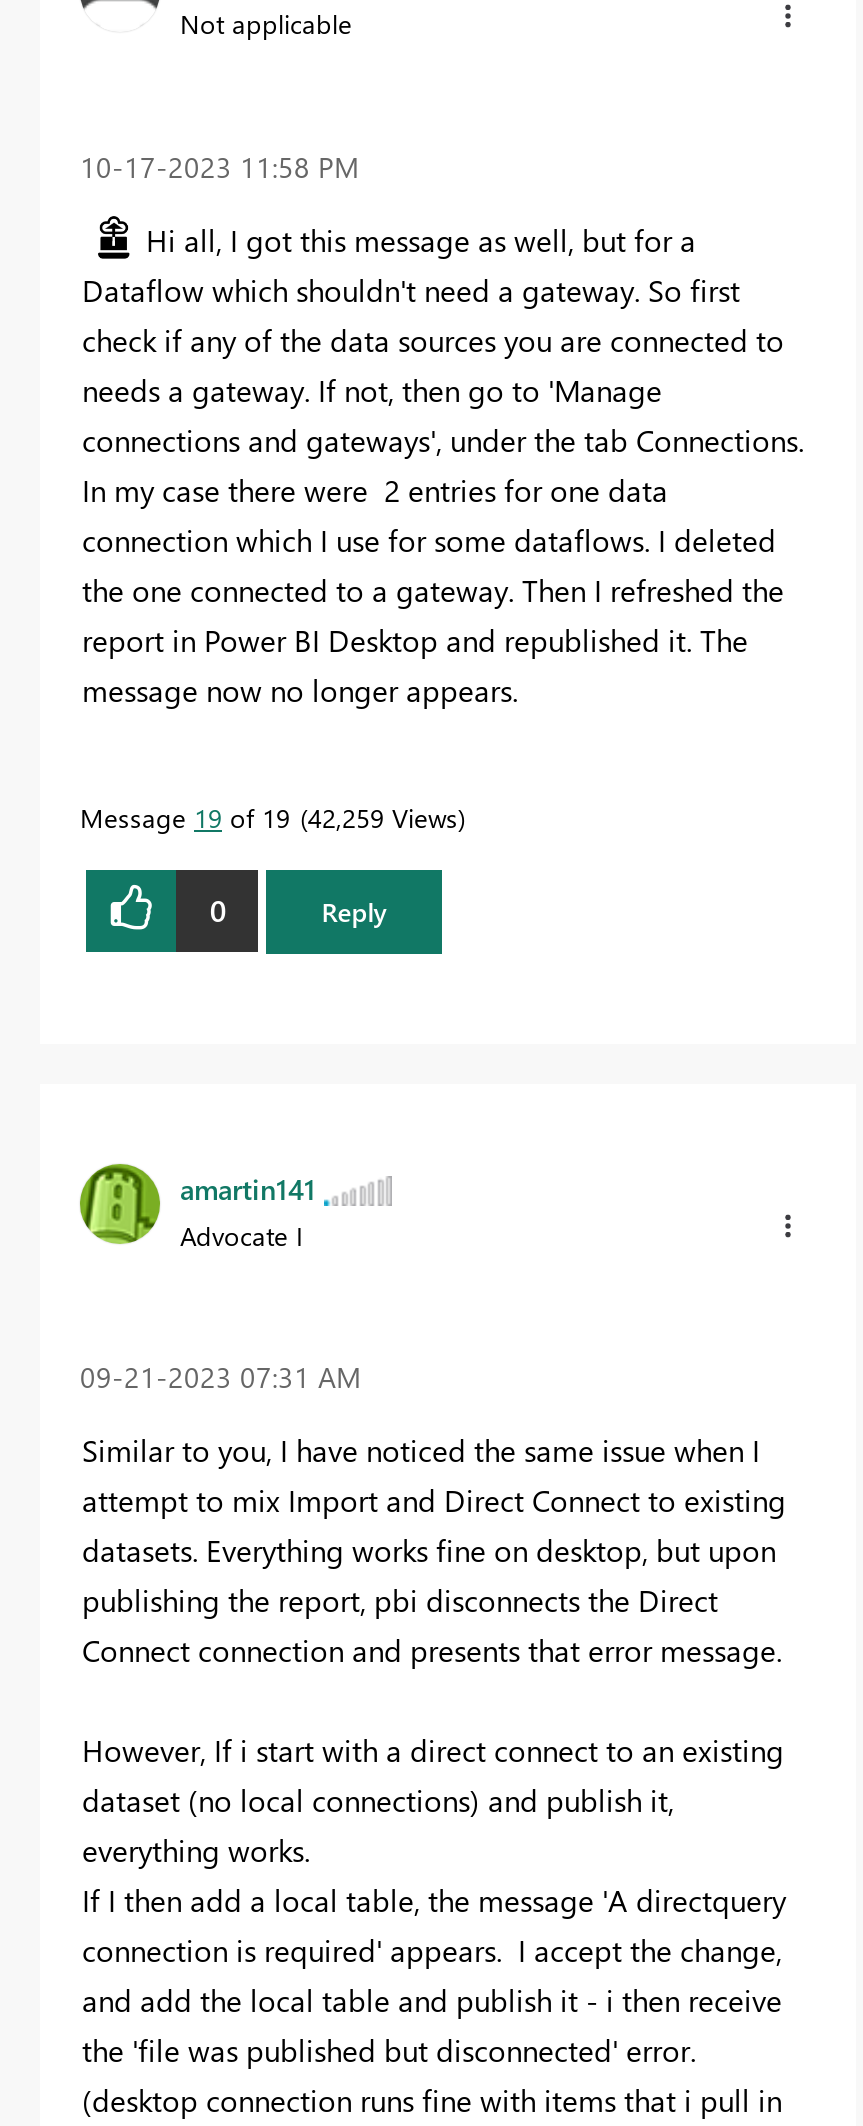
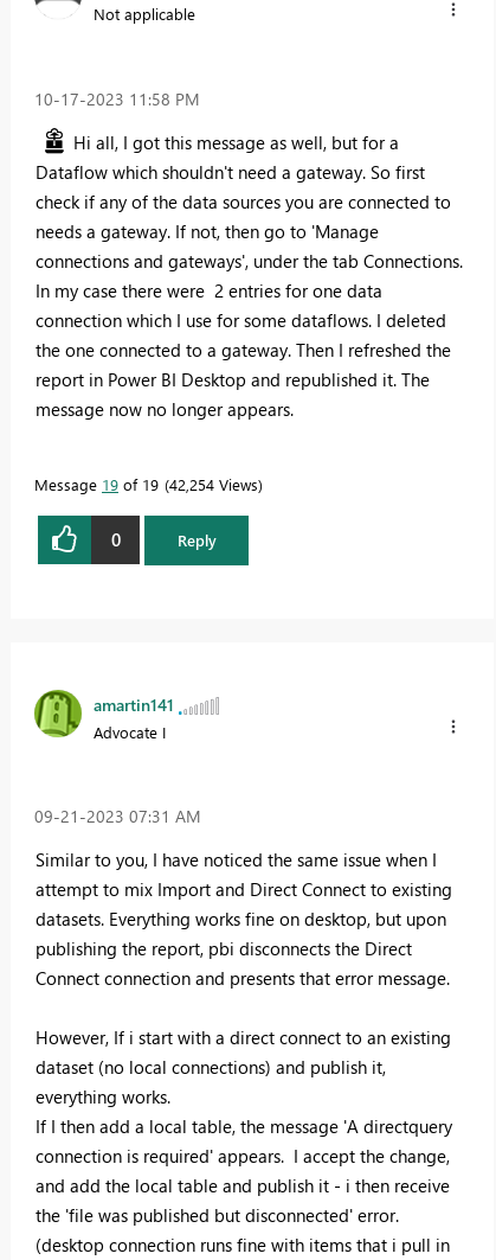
- Message 19 of 19 42,259 Views
+ Message 19 of 19 42,254 Views
